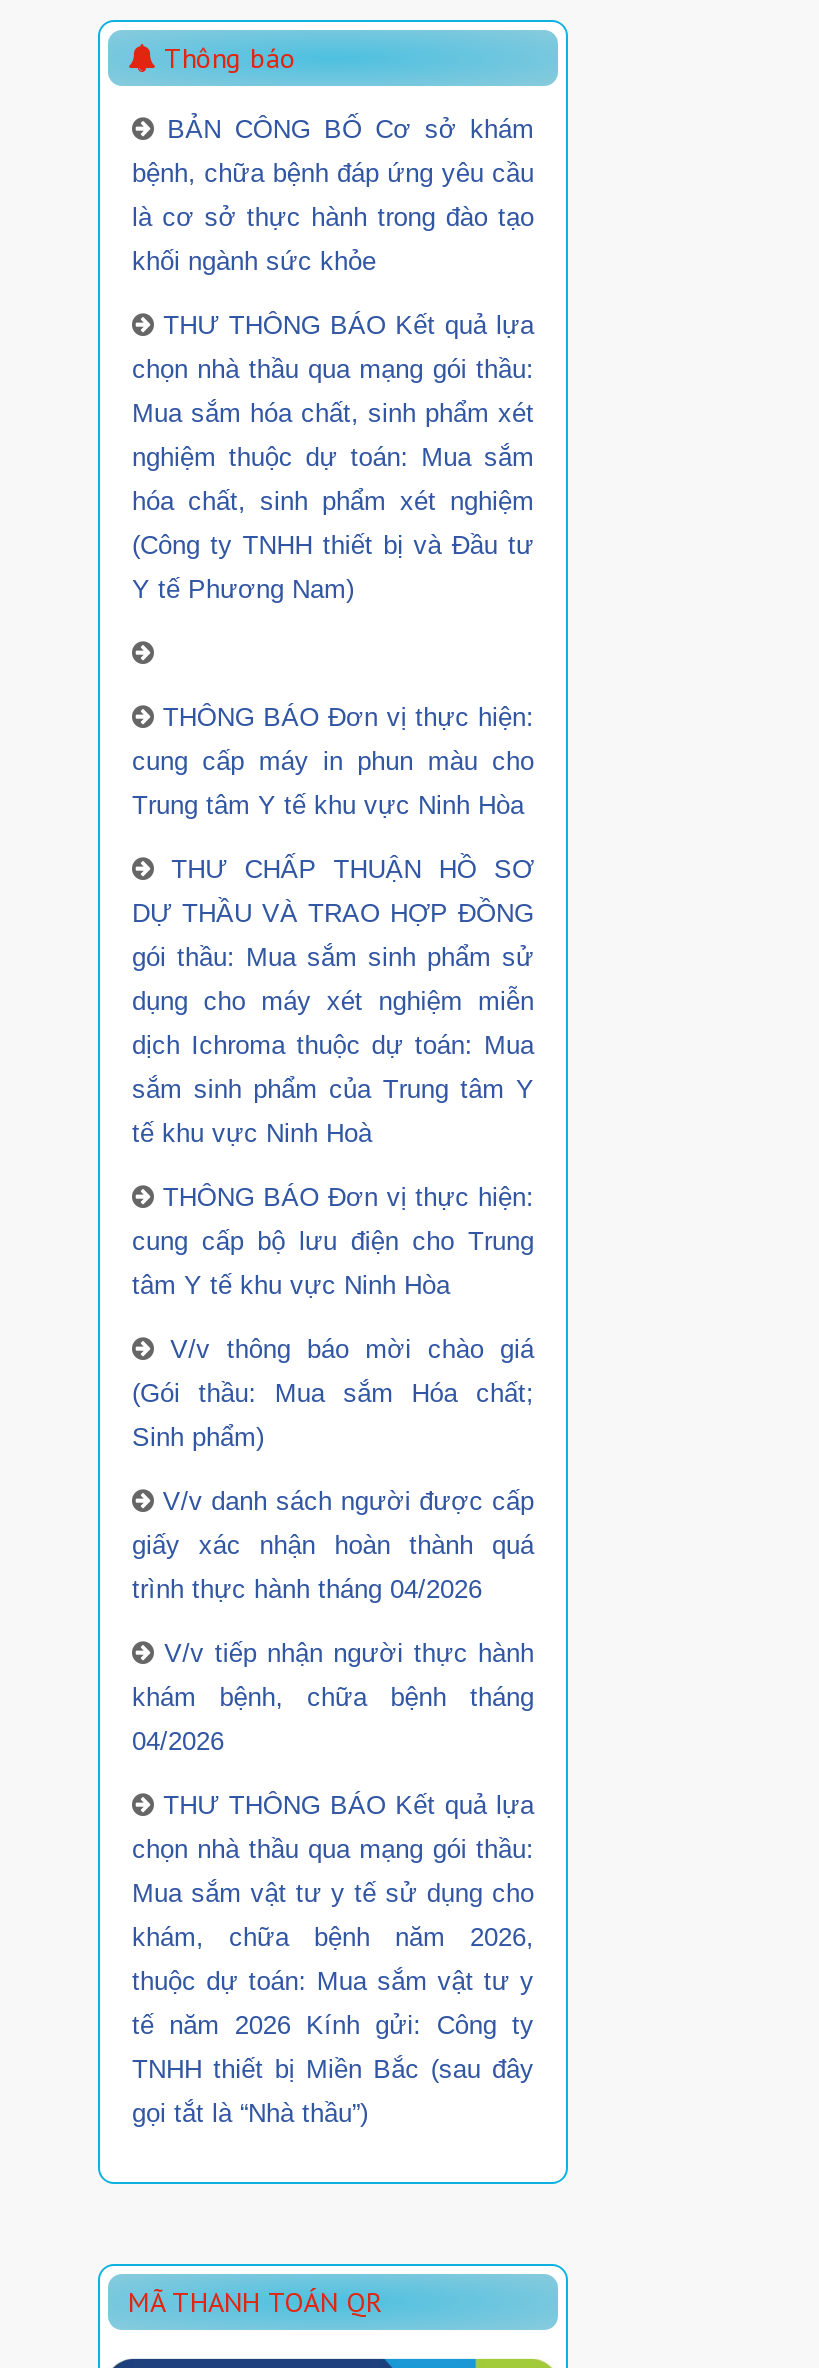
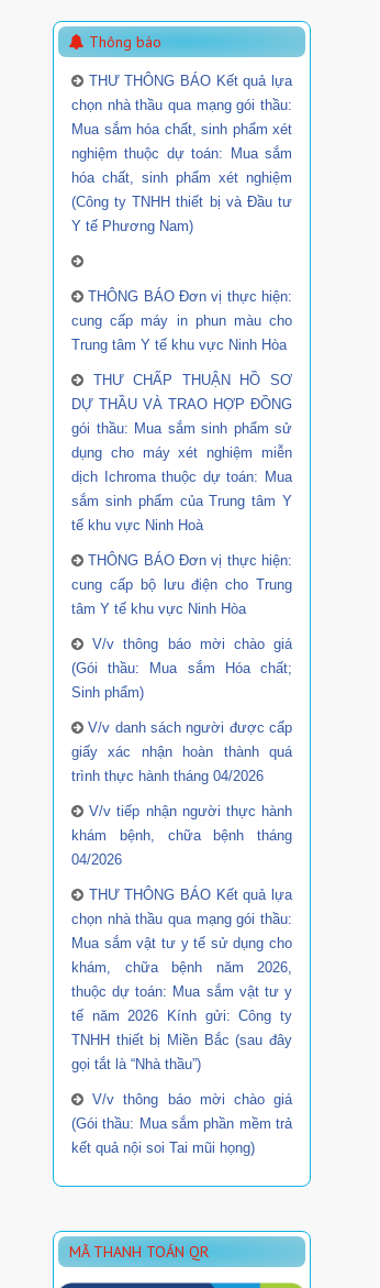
- BẢN CÔNG BỐ Cơ sở khám
- bệnh, chữa bệnh đáp ứng yêu cầu
- là cơ sở thực hành trong đào tạo
- khối ngành sức khỏe

moved up: THƯ THÔNG BÁO Kết quả lựa | chọn nhà thầu qua mạng gói thầu: | Mua sắm hóa chất, sinh phẩm xét | ... | TNHH thiết bị Miền Bắc (sau đây | gọi tắt là “Nhà thầu”)

+ V/v thông báo mời chào giá
+ (Gói thầu: Mua sắm phần mềm trả
+ kết quả nội soi Tai mũi họng)
